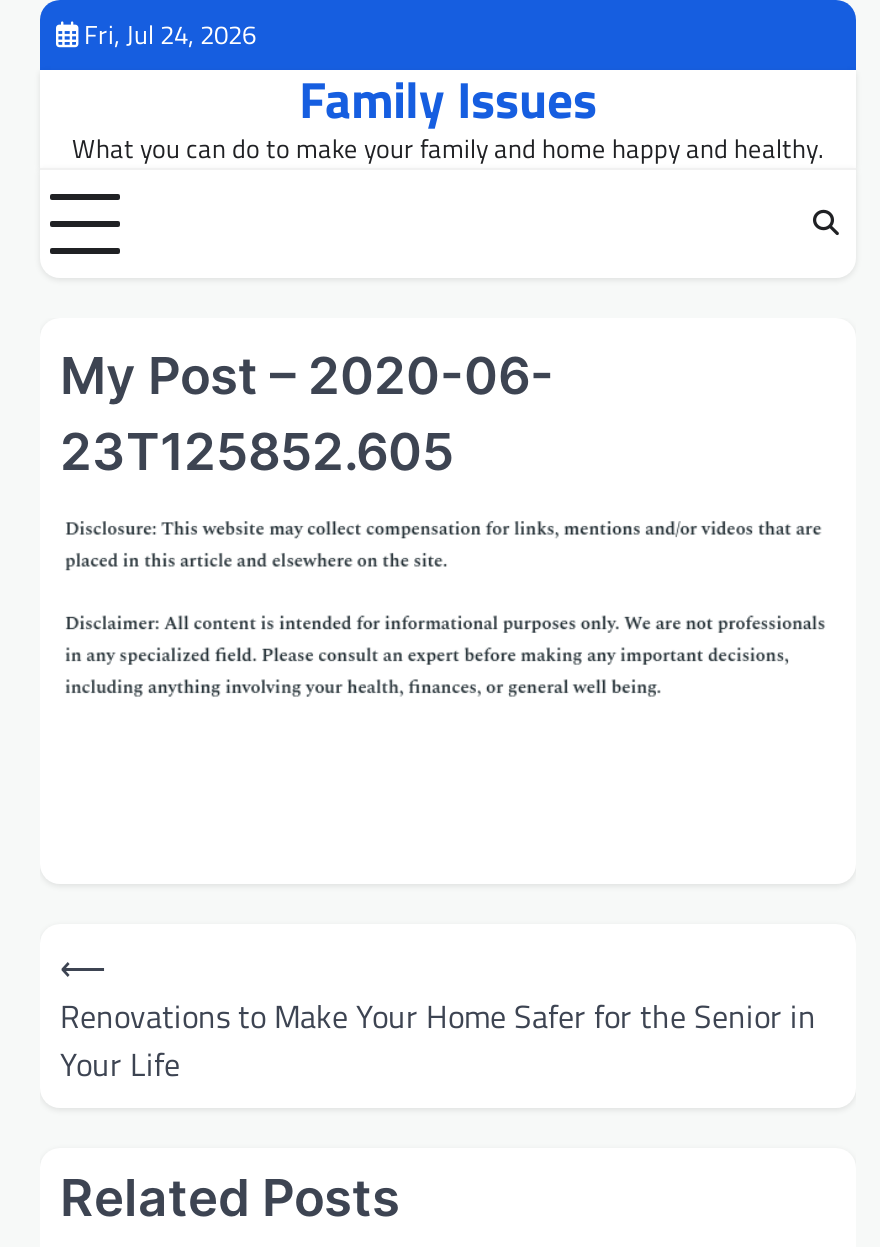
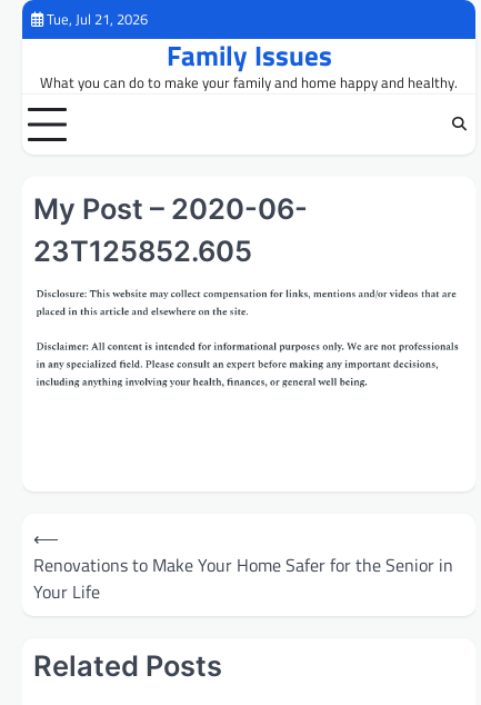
- Fri, Jul 24, 2026
+ Tue, Jul 21, 2026
